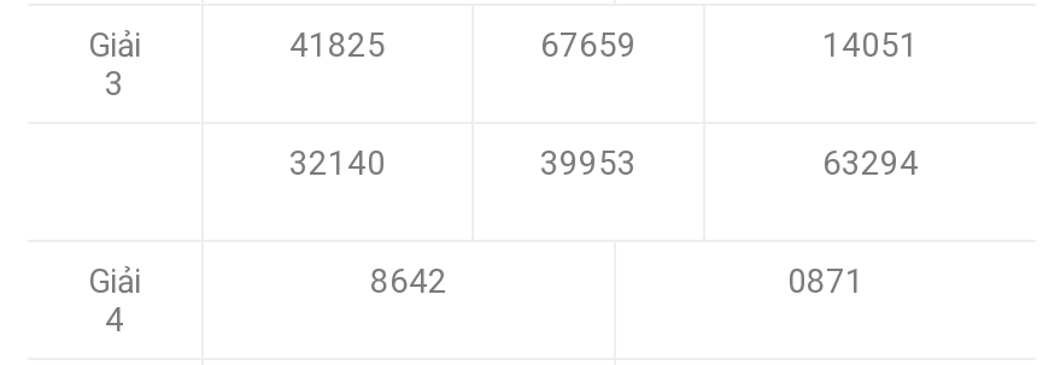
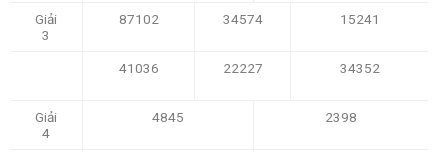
- 41825
+ 87102

- 67659
+ 34574

- 14051
+ 15241

- 32140
+ 41036

- 39953
+ 22227

- 63294
+ 34352

- 8642
+ 4845

- 0871
+ 2398
